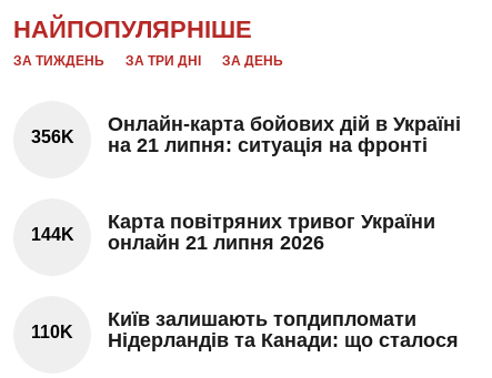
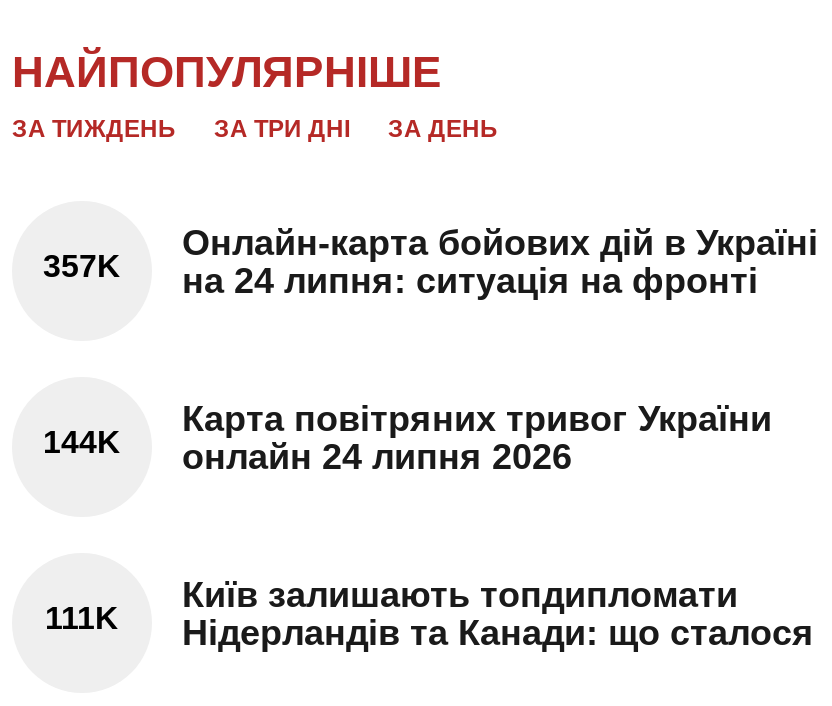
- 356K
+ 357K

- на 21 липня: ситуація на фронті
+ на 24 липня: ситуація на фронті

- 144K онлайн 21 липня 2026
+ 144K онлайн 24 липня 2026

- 110K Нідерландів та Канади: що сталося
+ 111K Нідерландів та Канади: що сталося
